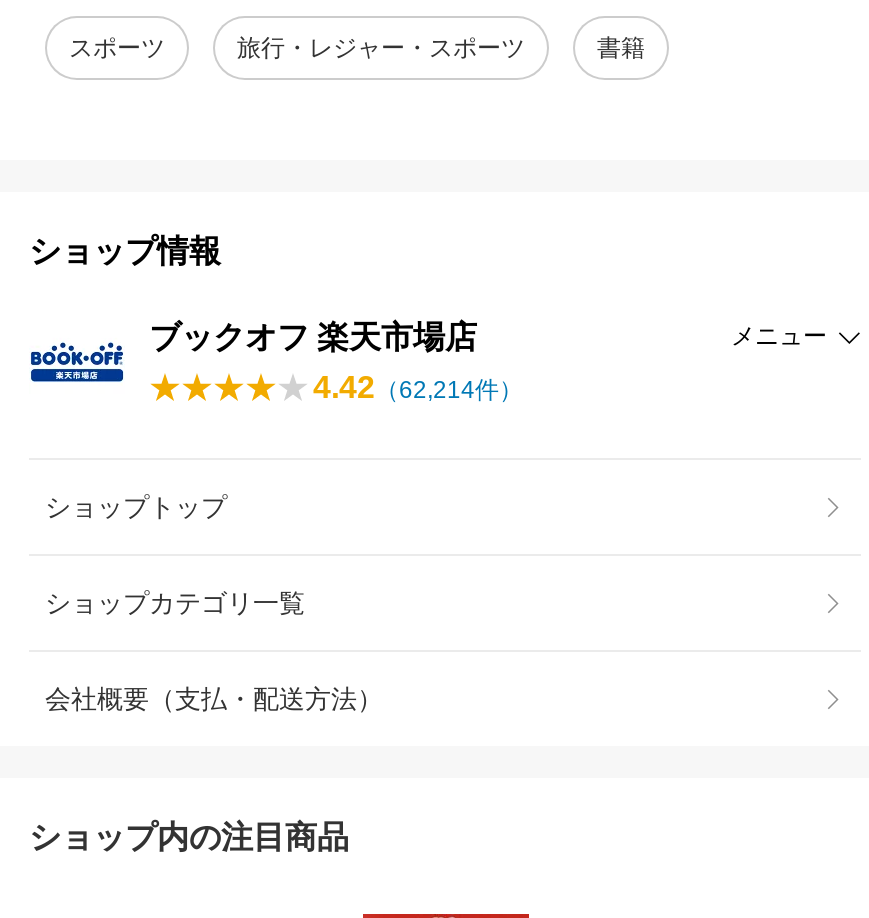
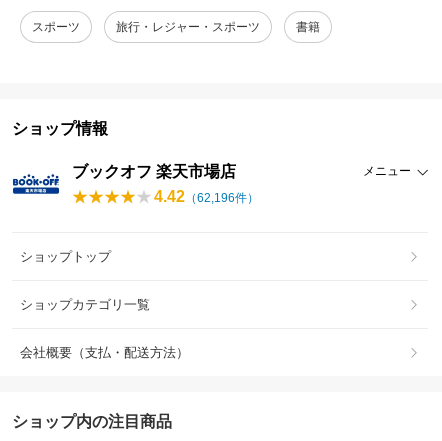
- 4.42（62,214件）
+ 4.42（62,196件）
